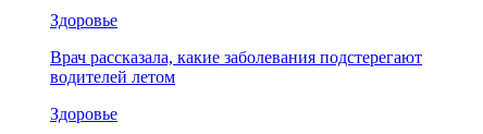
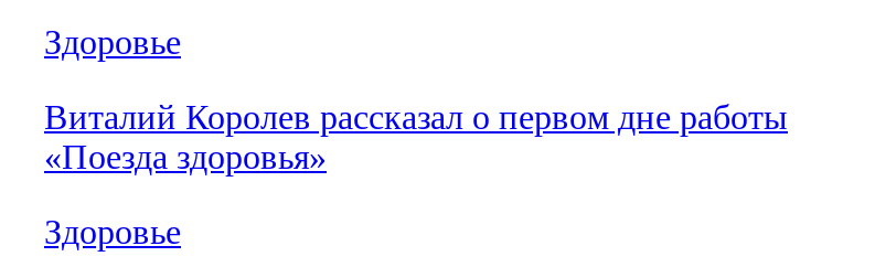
- Врач рассказала, какие заболевания подстерегают
- водителей летом
+ Виталий Королев рассказал о первом дне работы
+ «Поезда здоровья»
